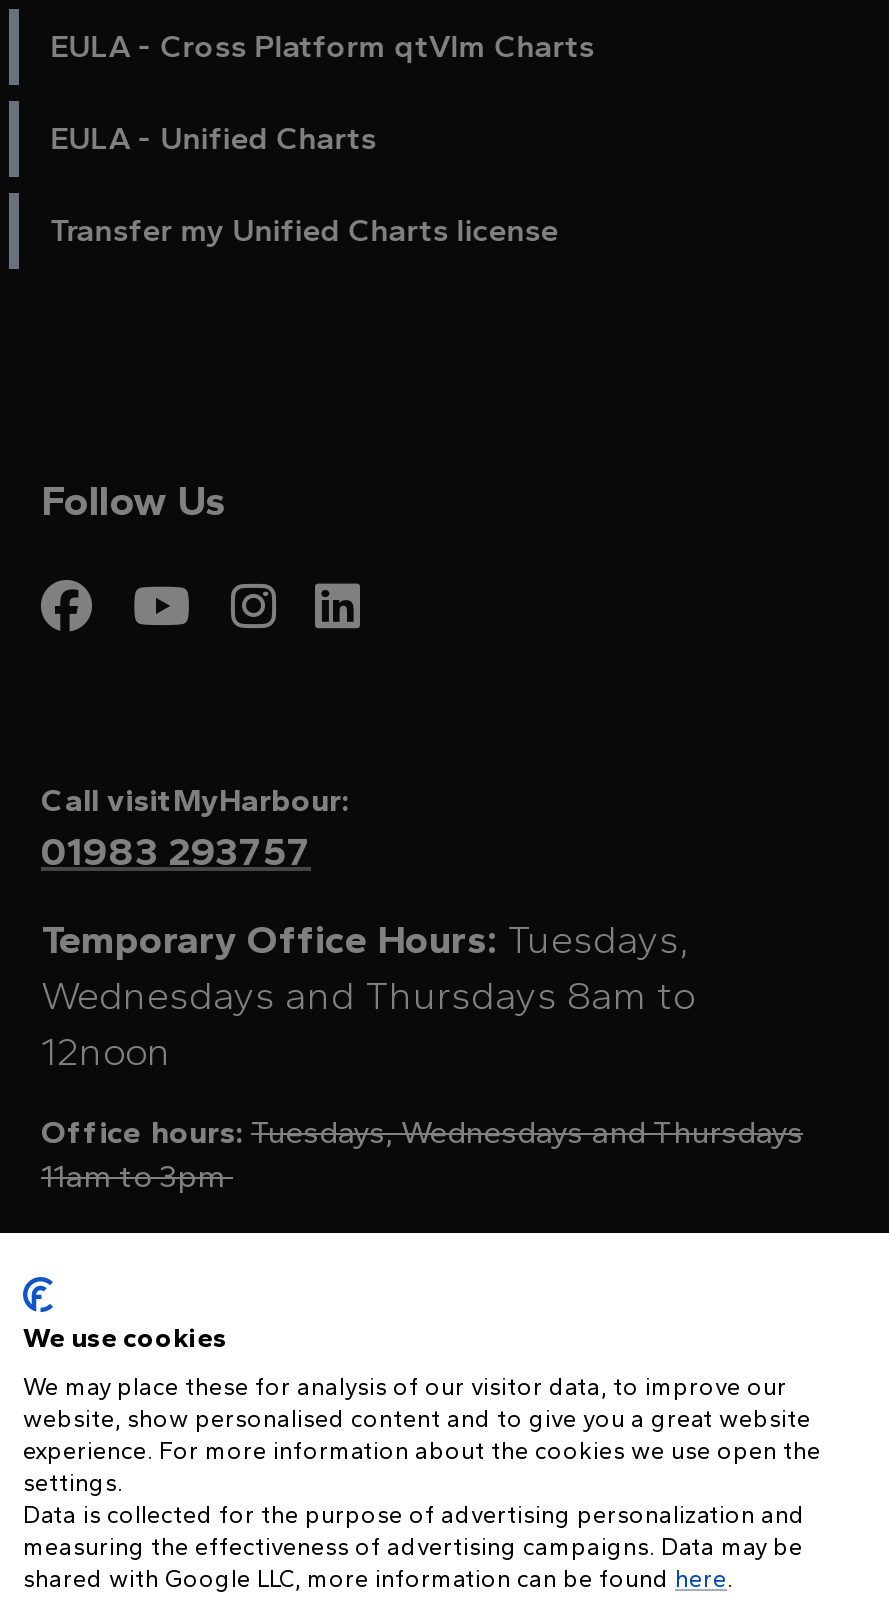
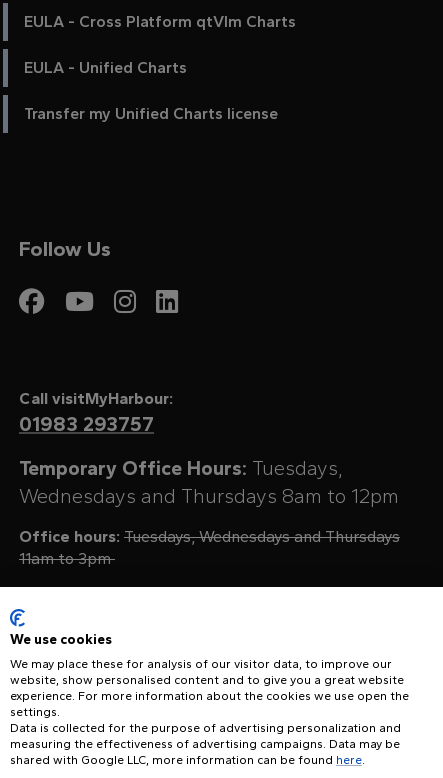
- Wednesdays and Thursdays 8am to
- 12noon
+ Wednesdays and Thursdays 8am to 12pm
